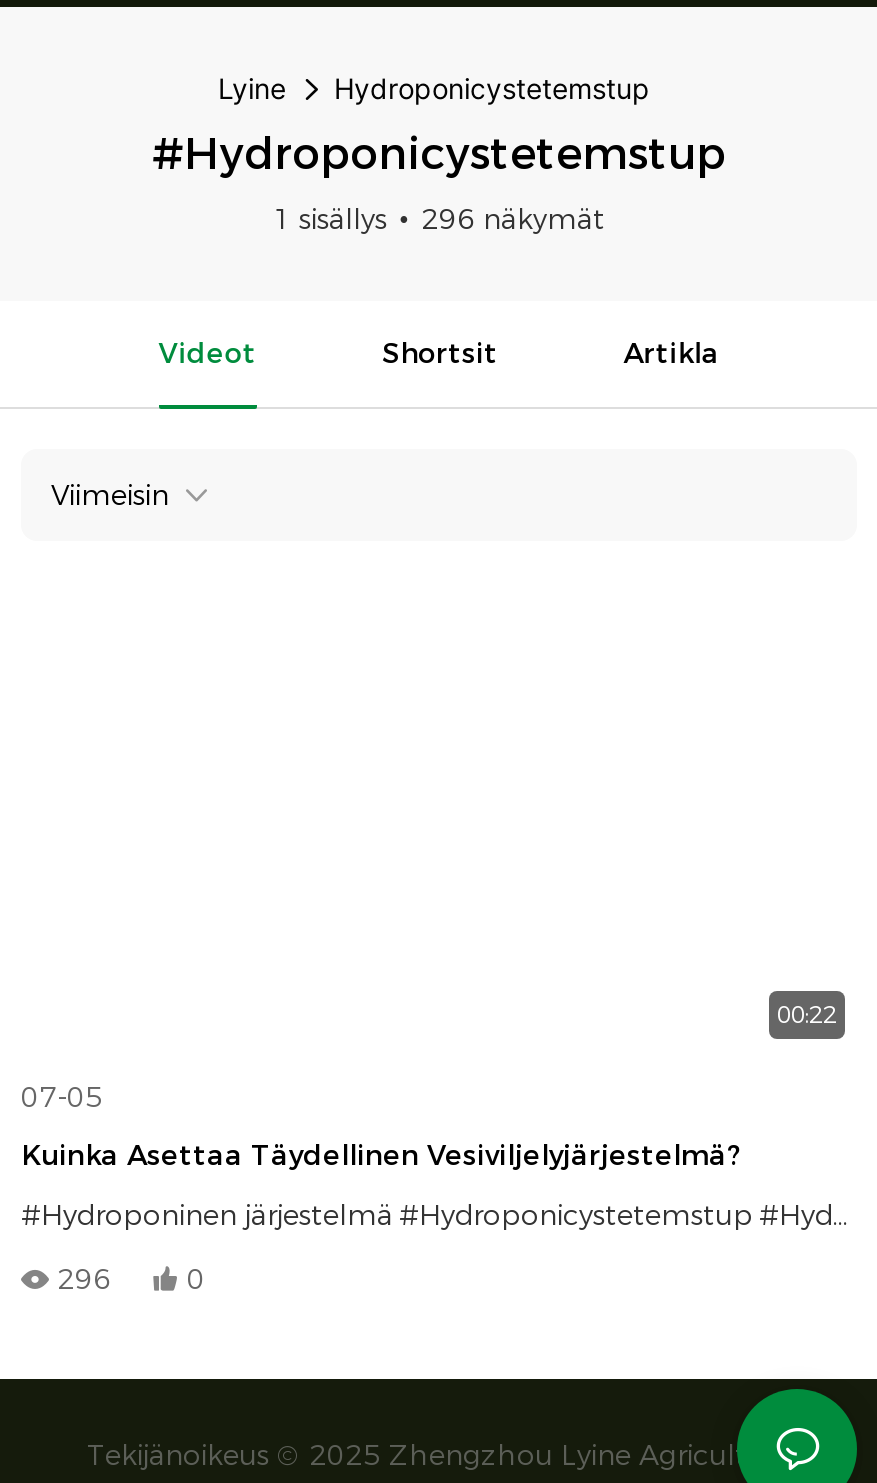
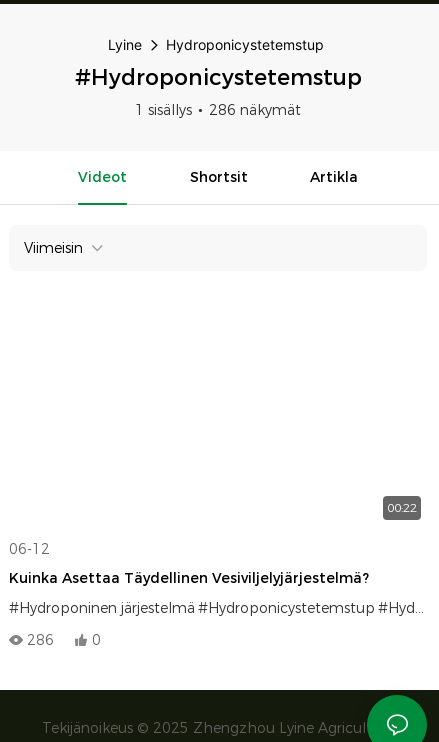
- 1 sisällys 296 näkymät
+ 1 sisällys 286 näkymät

- 07-05
+ 06-12

- 296
+ 286
